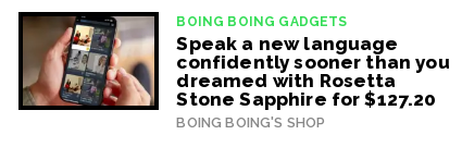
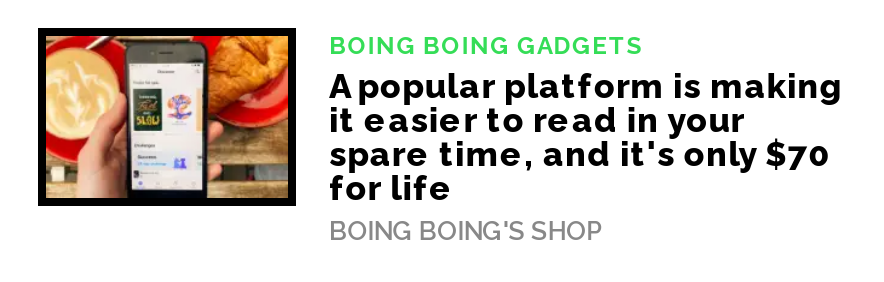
- [image]
- Speak a new language
- confidently sooner than you
- dreamed with Rosetta
- Stone Sapphire for $127.20
+ [image]
+ A popular platform is making
+ it easier to read in your
+ spare time, and it's only $70
+ for life
